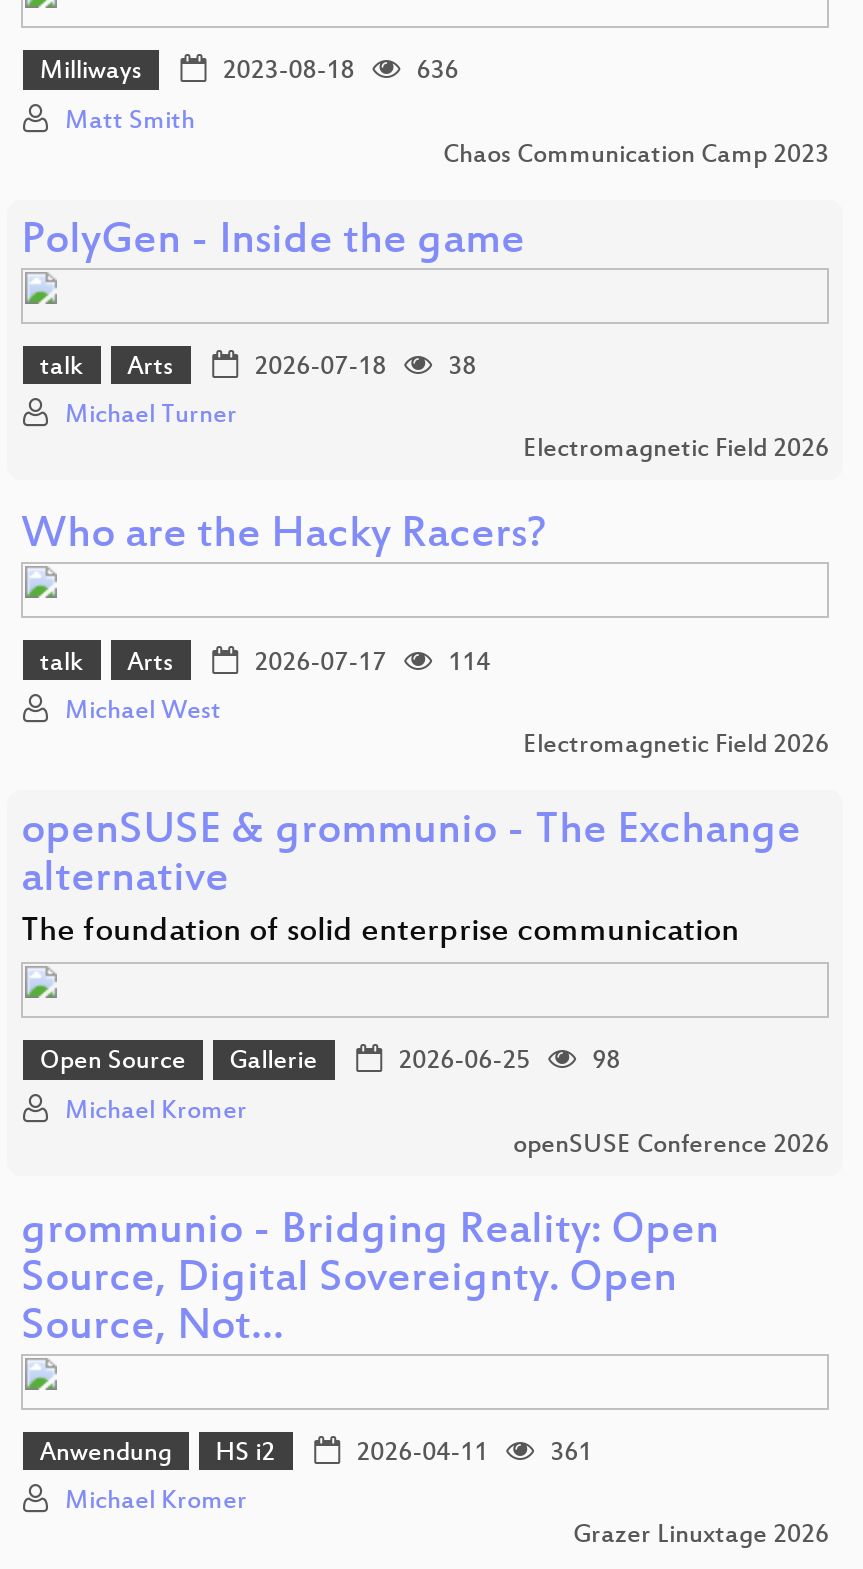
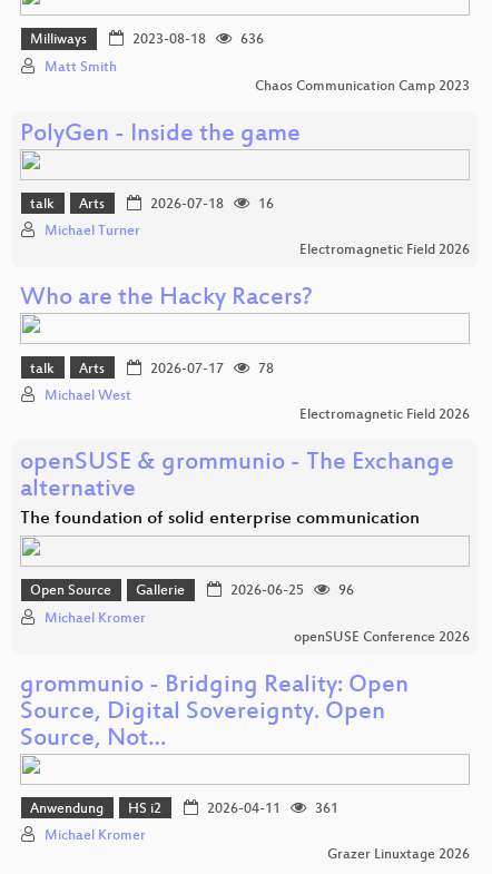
- 2026-07-18 38
+ 2026-07-18 16

- 2026-07-17 114
+ 2026-07-17 78

- 2026-06-25 98
+ 2026-06-25 96
